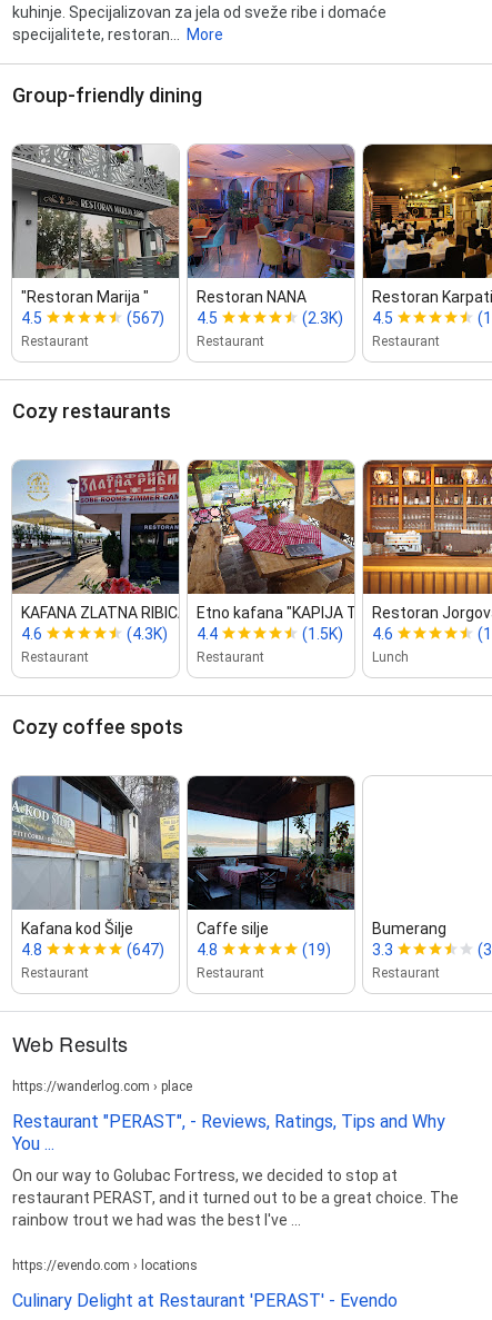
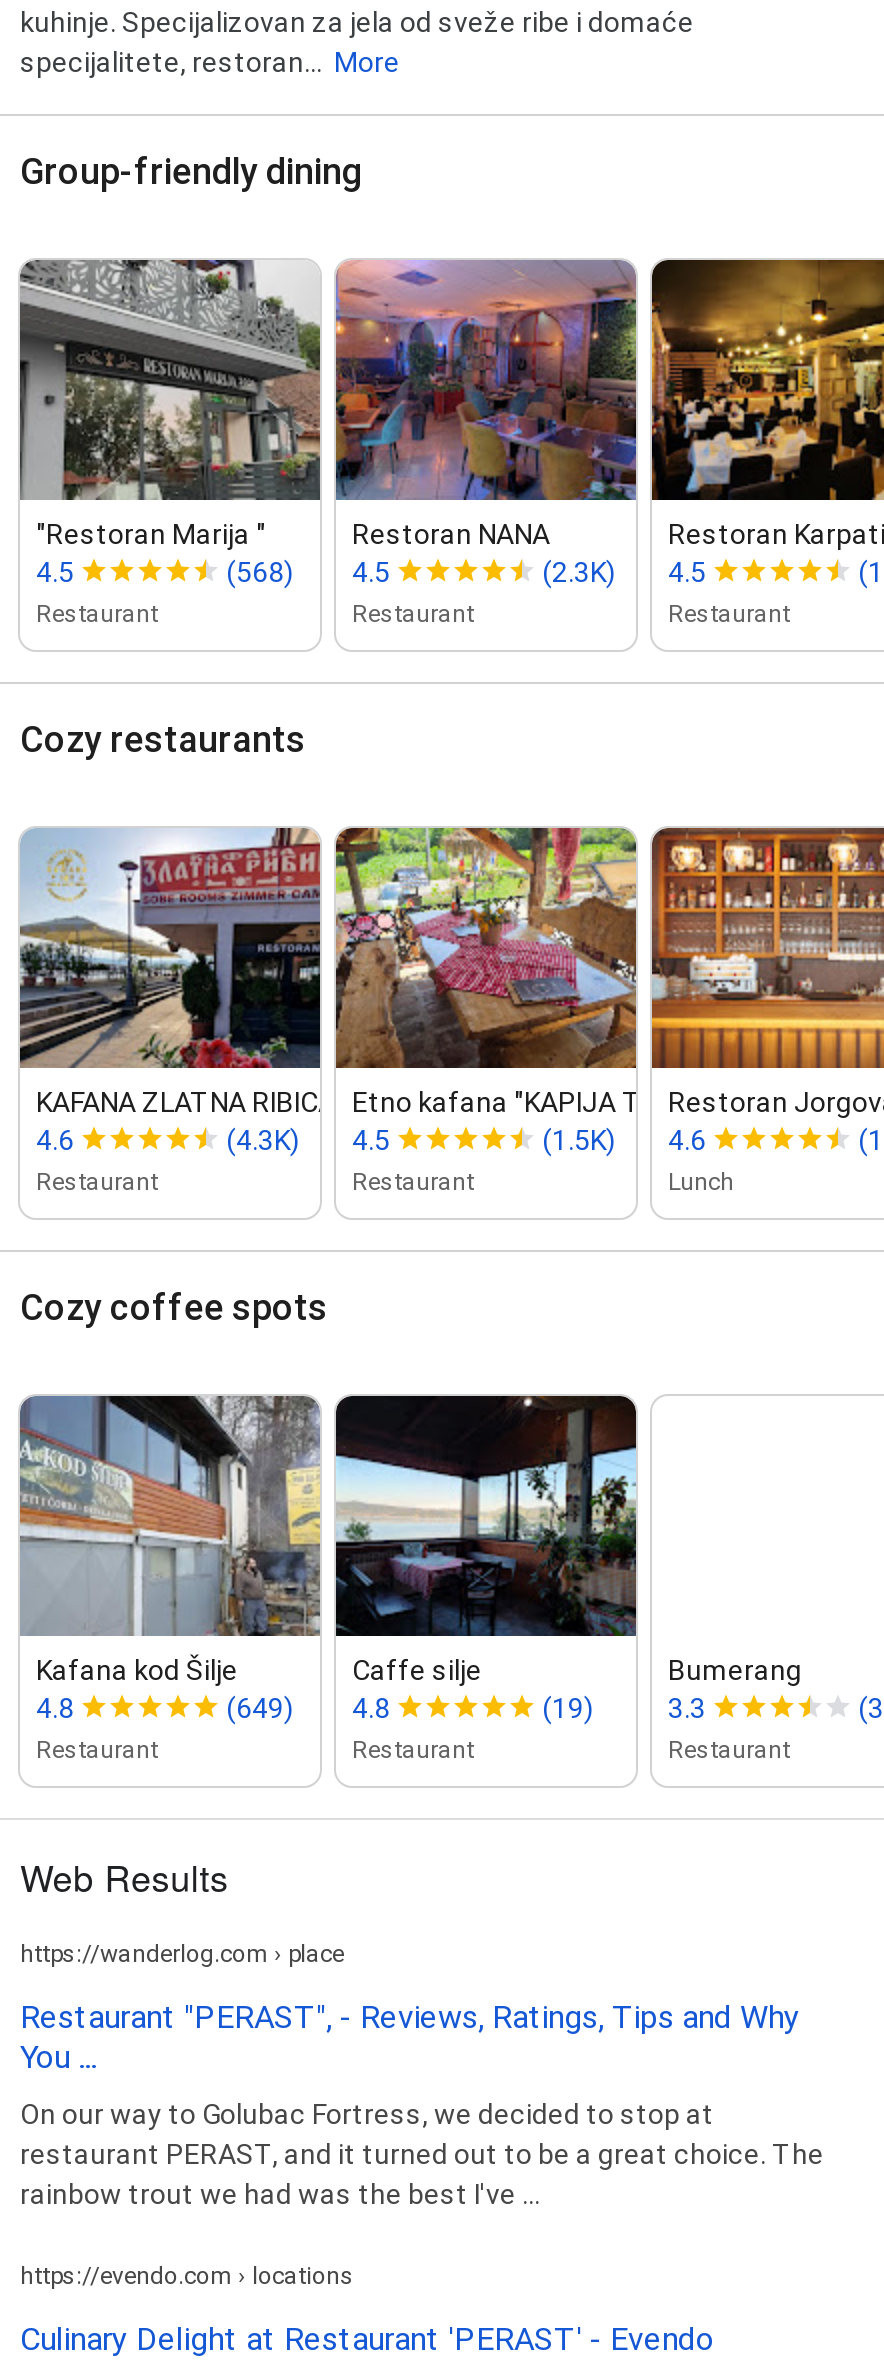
- (567) 4.5
+ (568) 4.5

- (4.3K) 4.4
+ (4.3K) 4.5

- (647) 4.8
+ (649) 4.8
